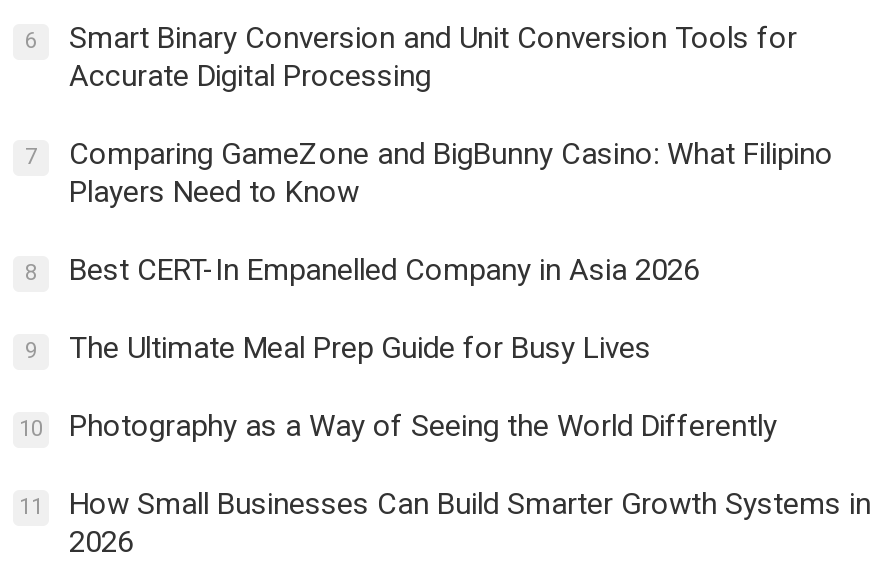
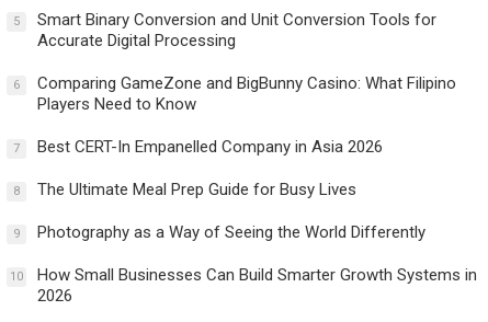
- 6 Smart Binary Conversion and Unit Conversion Tools for
+ 5 Smart Binary Conversion and Unit Conversion Tools for

- 7 Comparing GameZone and BigBunny Casino: What Filipino
+ 6 Comparing GameZone and BigBunny Casino: What Filipino

- 8 Best CERT-In Empanelled Company in Asia 2026
+ 7 Best CERT-In Empanelled Company in Asia 2026

- 9 The Ultimate Meal Prep Guide for Busy Lives
+ 8 The Ultimate Meal Prep Guide for Busy Lives

- 10 Photography as a Way of Seeing the World Differently
+ 9 Photography as a Way of Seeing the World Differently

- 11 How Small Businesses Can Build Smarter Growth Systems in
+ 10 How Small Businesses Can Build Smarter Growth Systems in
